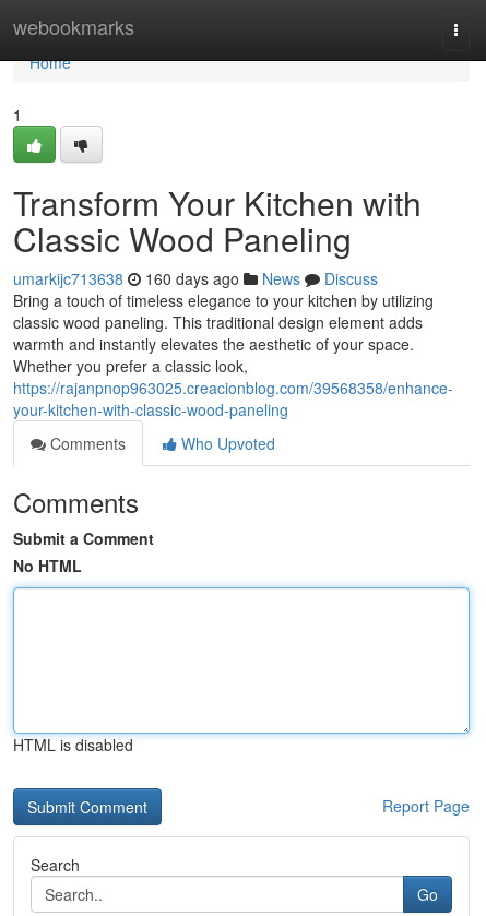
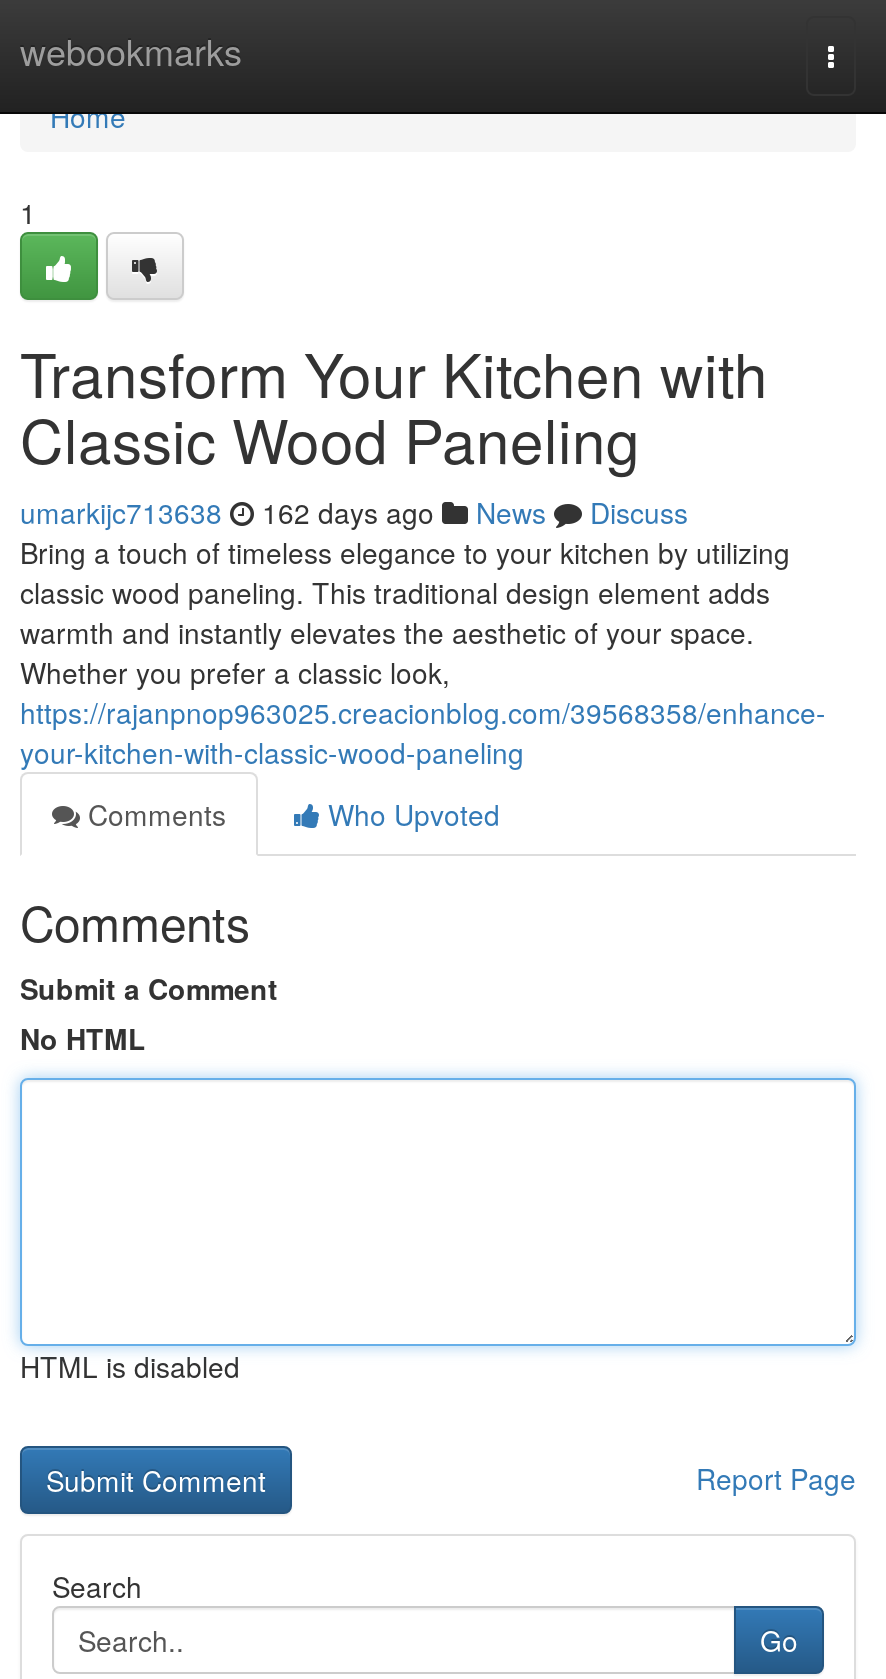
- umarkijc713638 160 days ago News Discuss
+ umarkijc713638 162 days ago News Discuss
